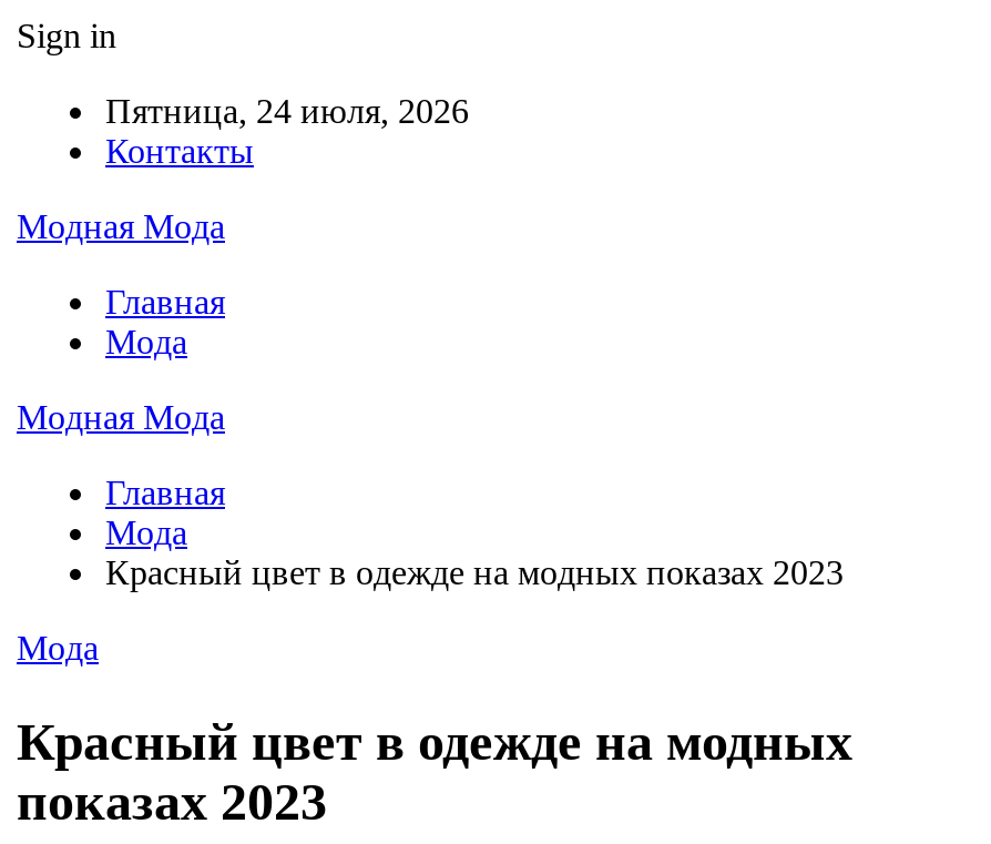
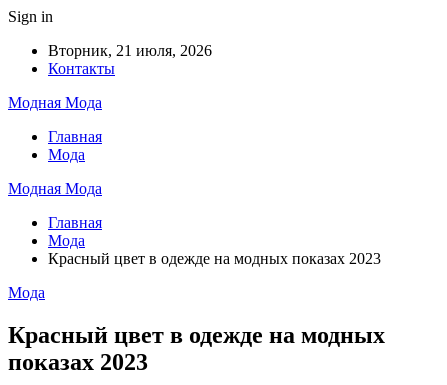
- Пятница, 24 июля, 2026
+ Вторник, 21 июля, 2026
